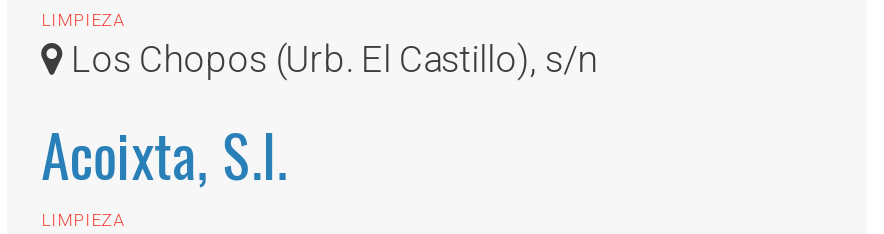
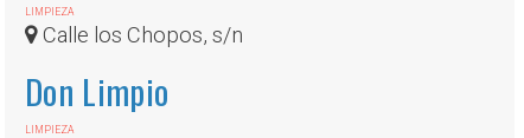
- Los Chopos (Urb. El Castillo), s/n
- Acoixta, S.l.
+ Calle los Chopos, s/n
+ Don Limpio
